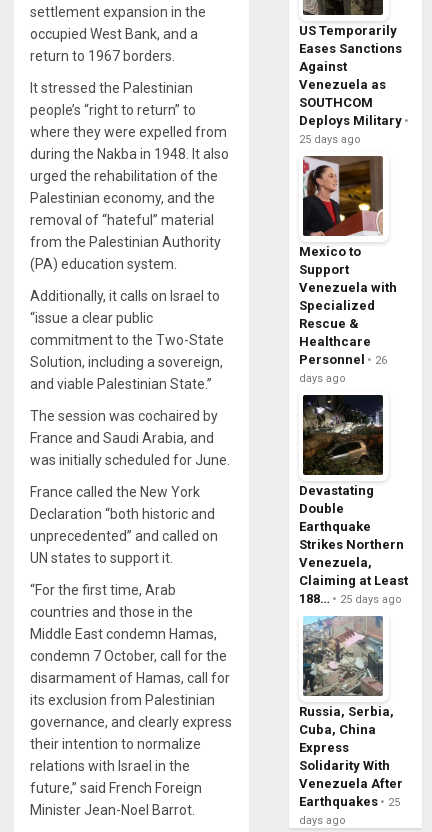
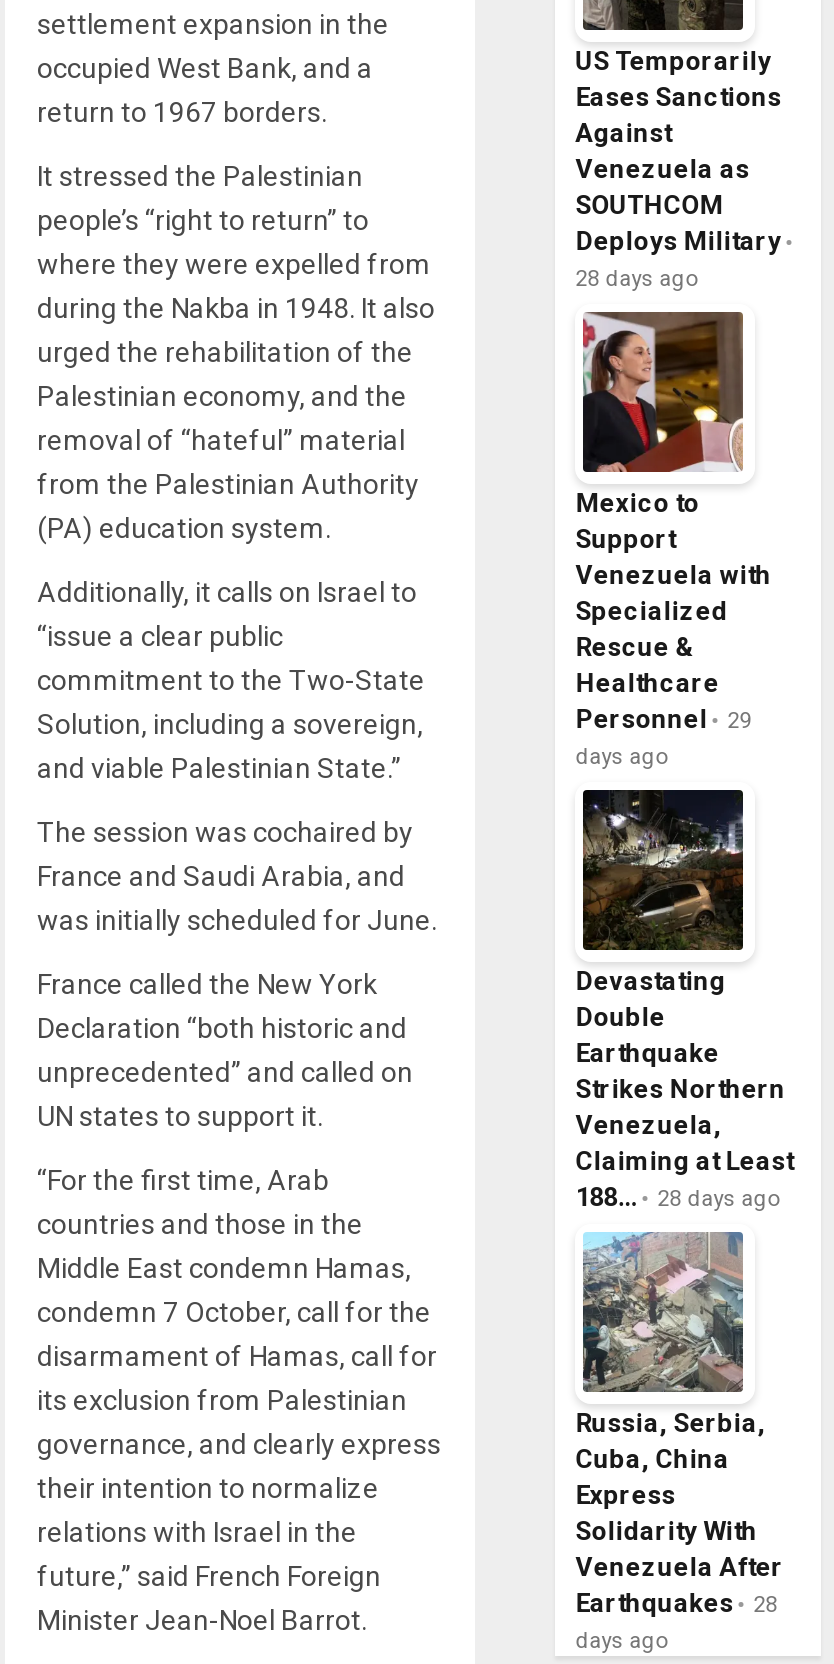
- 25 days ago
+ 28 days ago

- Personnel 26
+ Personnel 29

- 188… 25 days ago
+ 188… 28 days ago

- Earthquakes 25
+ Earthquakes 28
